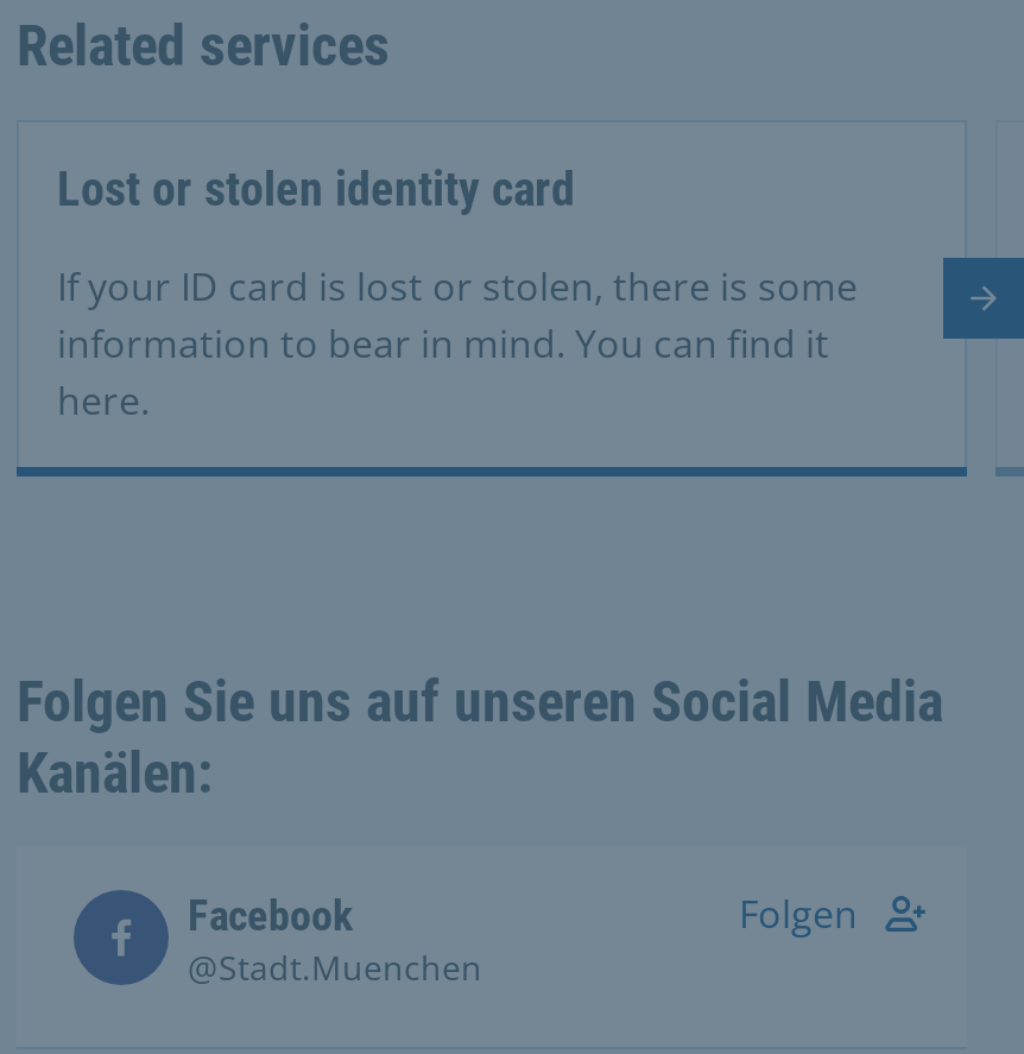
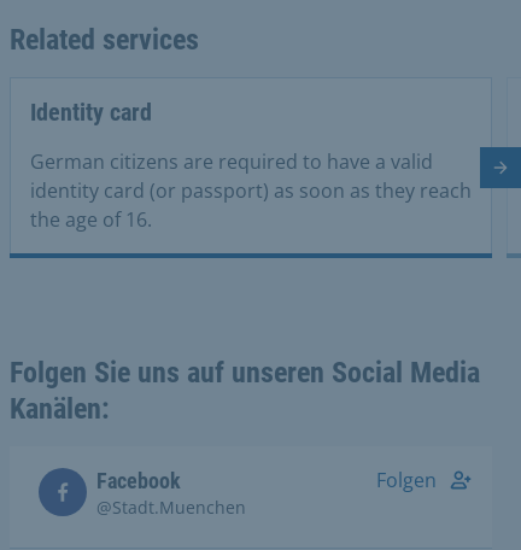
- Lost or stolen identity card
+ Identity card

- If your ID card is lost or stolen, there is some
- information to bear in mind. You can find it
- here.
+ German citizens are required to have a valid
+ identity card (or passport) as soon as they reach
+ the age of 16.
